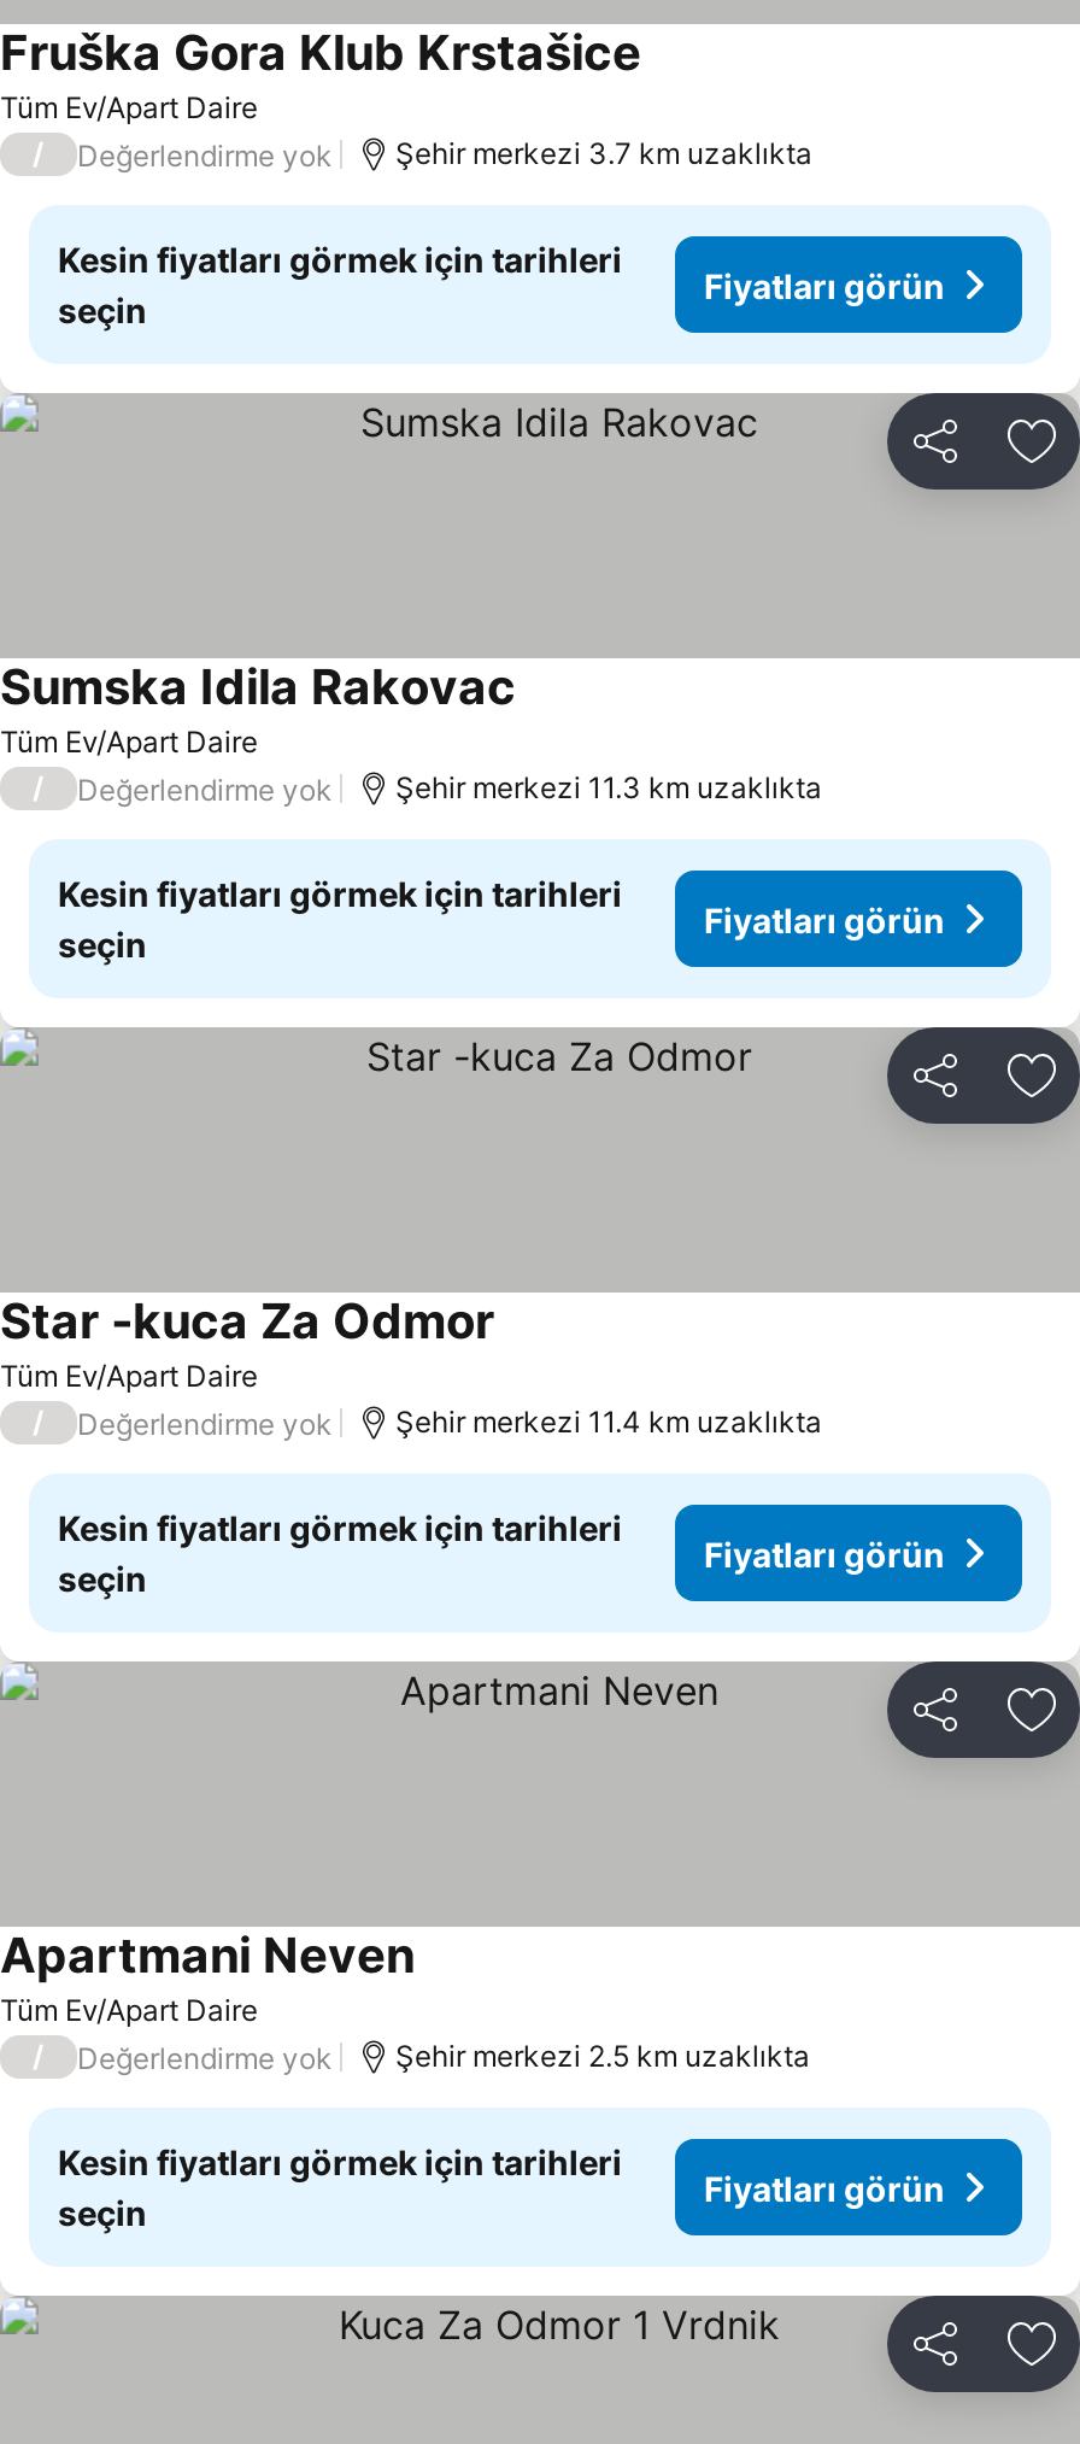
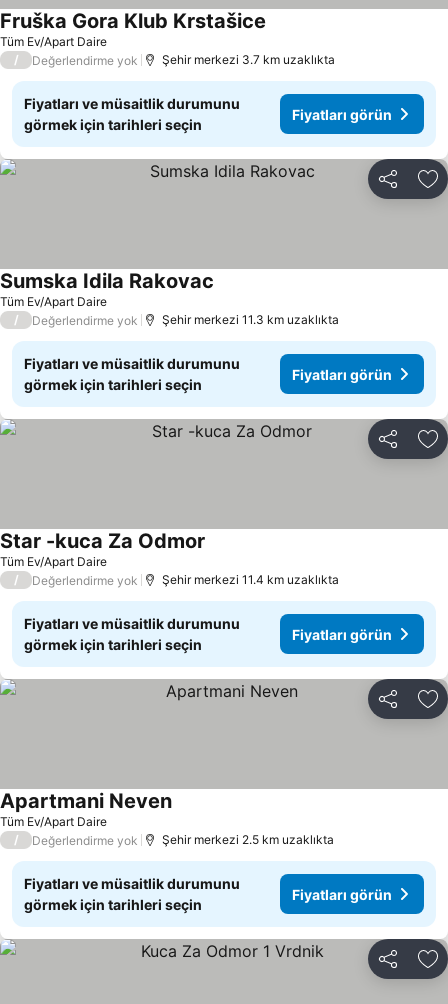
- Kesin fiyatları görmek için tarihleri
- seçin
+ Fiyatları ve müsaitlik durumunu
+ görmek için tarihleri seçin

- Kesin fiyatları görmek için tarihleri
- seçin
+ Fiyatları ve müsaitlik durumunu
+ görmek için tarihleri seçin

- Kesin fiyatları görmek için tarihleri
- seçin
+ Fiyatları ve müsaitlik durumunu
+ görmek için tarihleri seçin

- Kesin fiyatları görmek için tarihleri
- seçin
+ Fiyatları ve müsaitlik durumunu
+ görmek için tarihleri seçin
